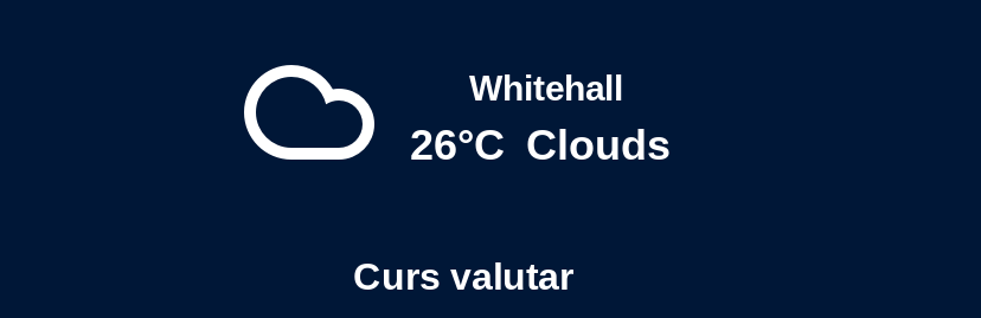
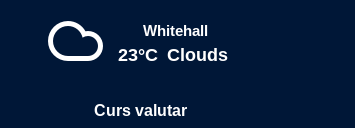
- 26°C Clouds
+ 23°C Clouds
